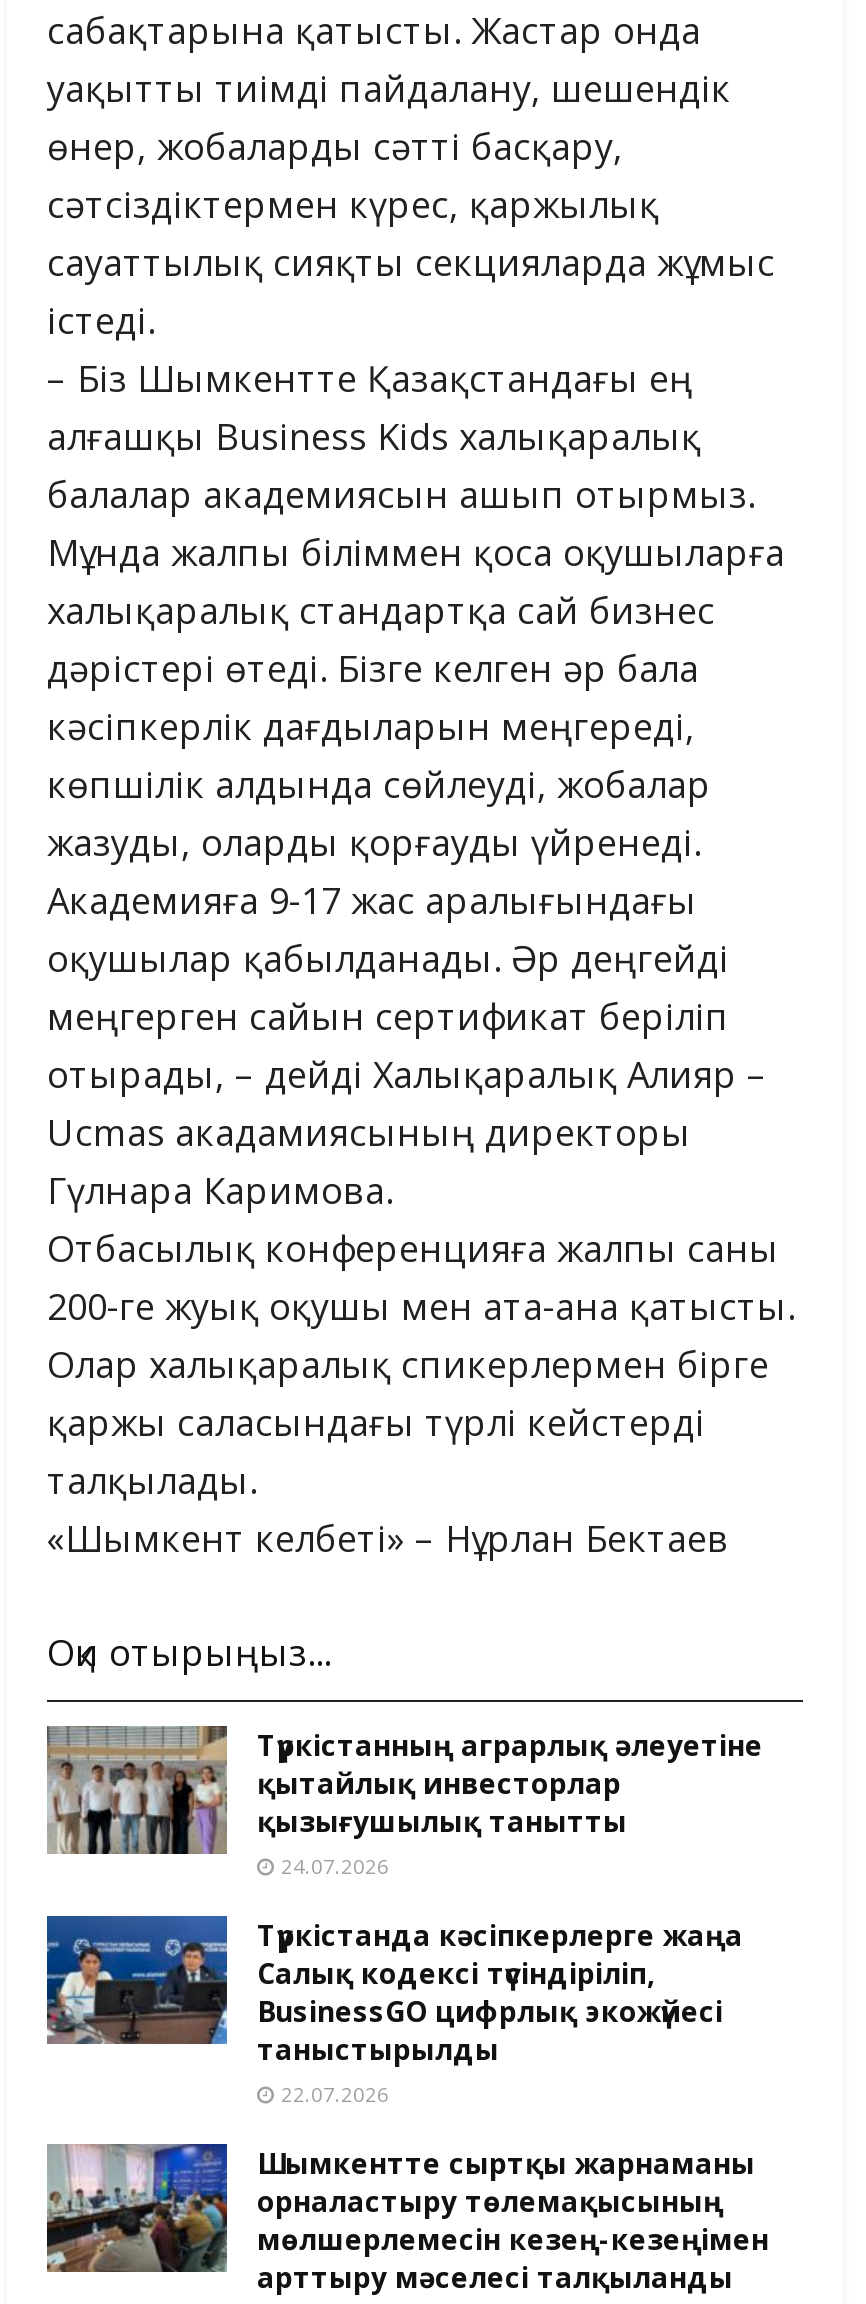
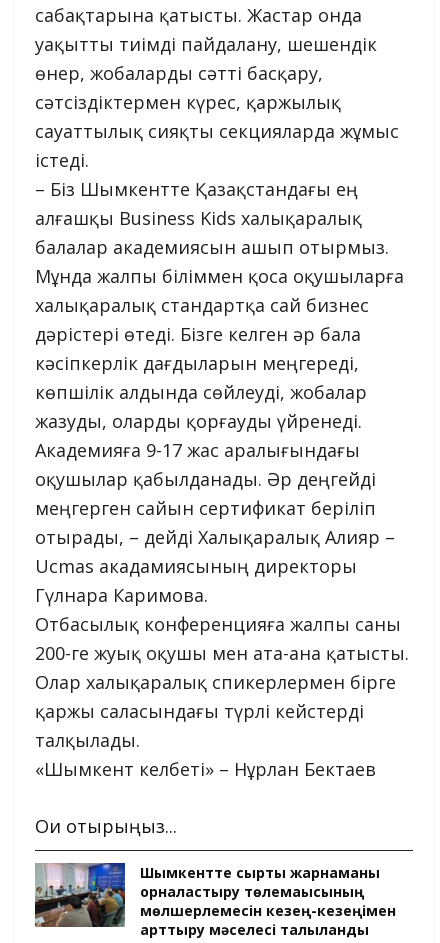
- [image]
- Түркістанның аграрлық әлеуетіне
- қытайлық инвесторлар
- қызығушылық танытты
- 24.07.2026
- Түркістанда кәсіпкерлерге жаңа
- Салық кодексі түсіндіріліп,
- BusinessGO цифрлық экожүйесі
- таныстырылды
- 22.07.2026

- [image]
